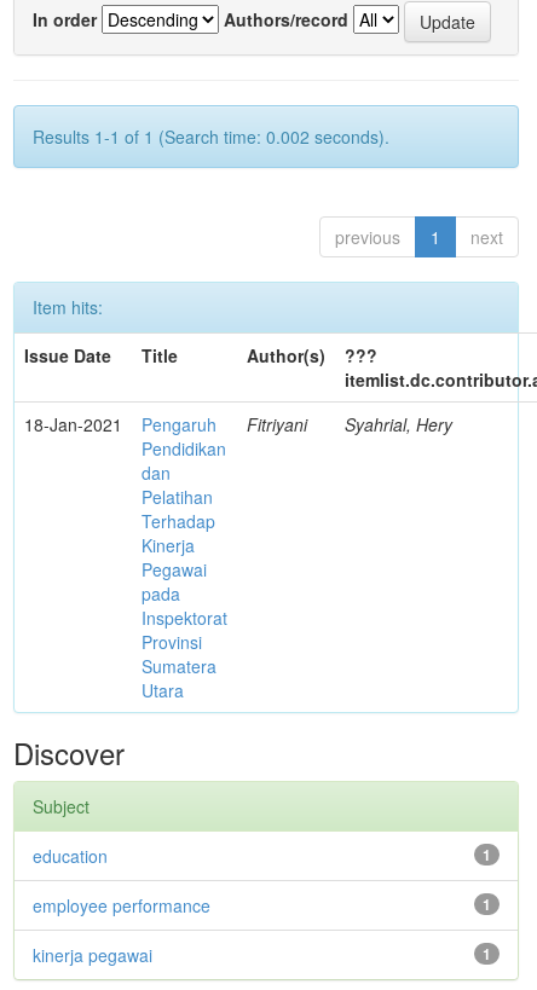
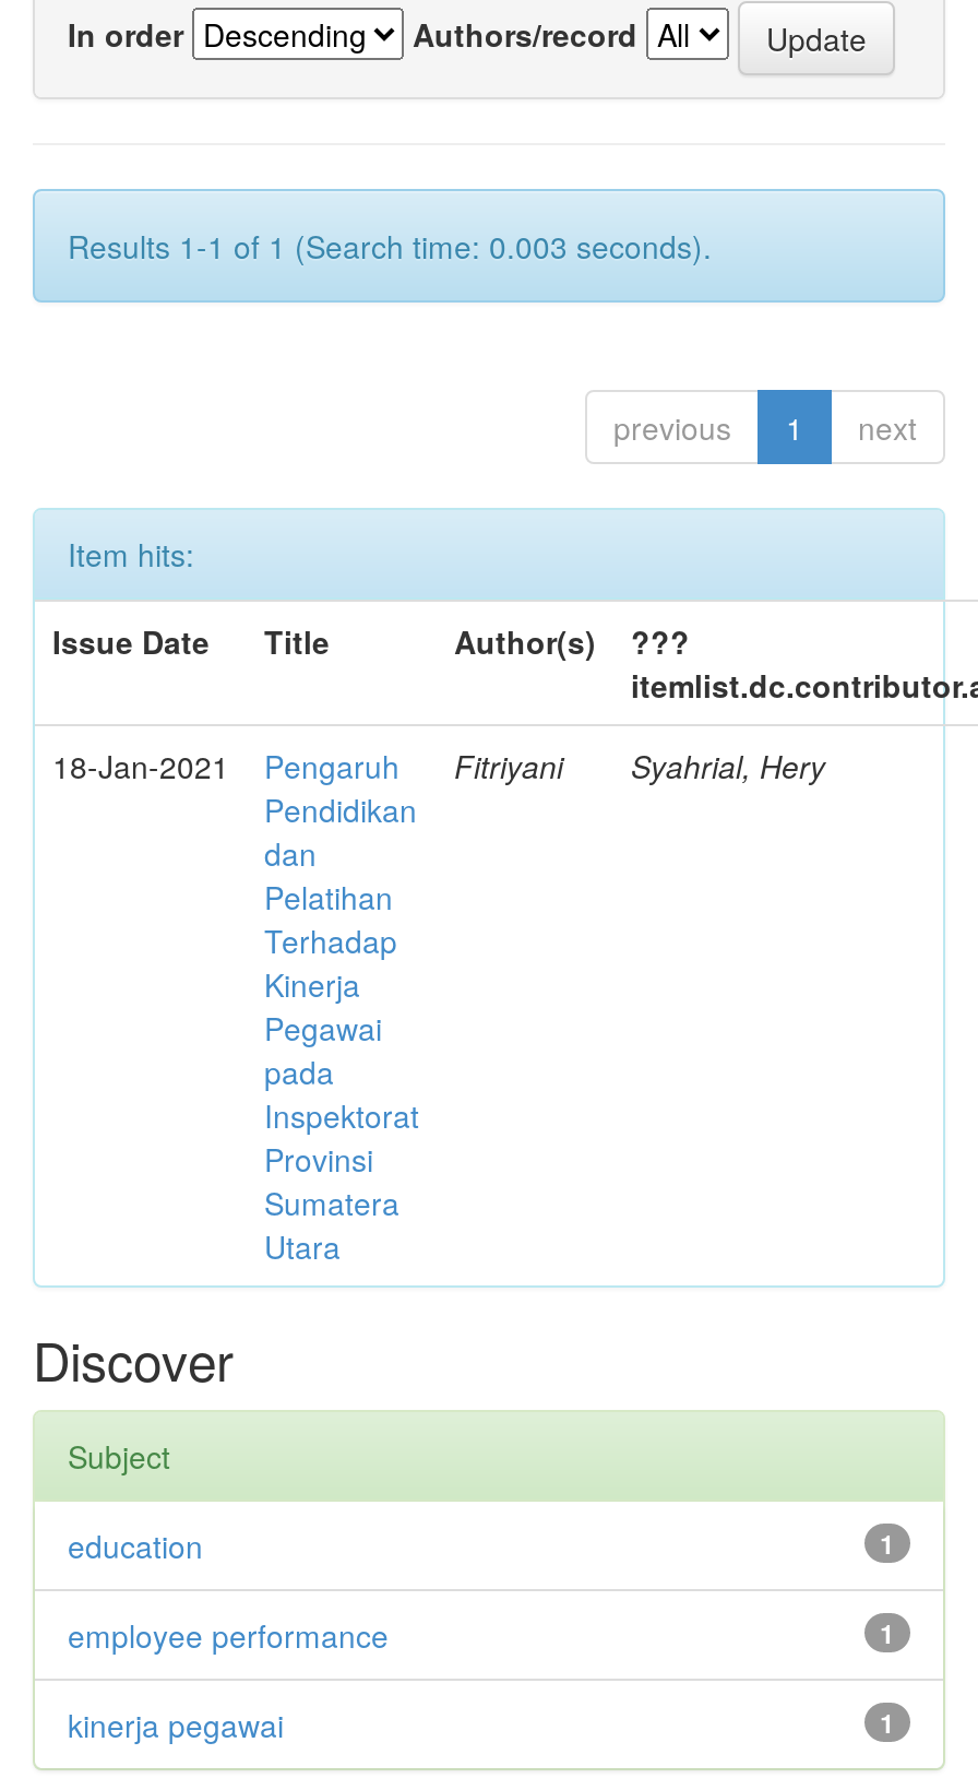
- Results 1-1 of 1 (Search time: 0.002 seconds).
+ Results 1-1 of 1 (Search time: 0.003 seconds).
